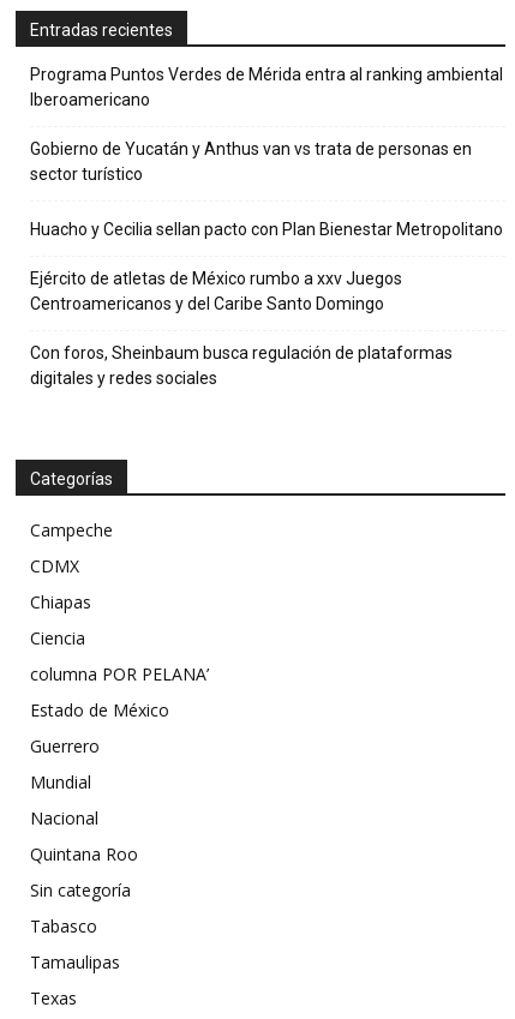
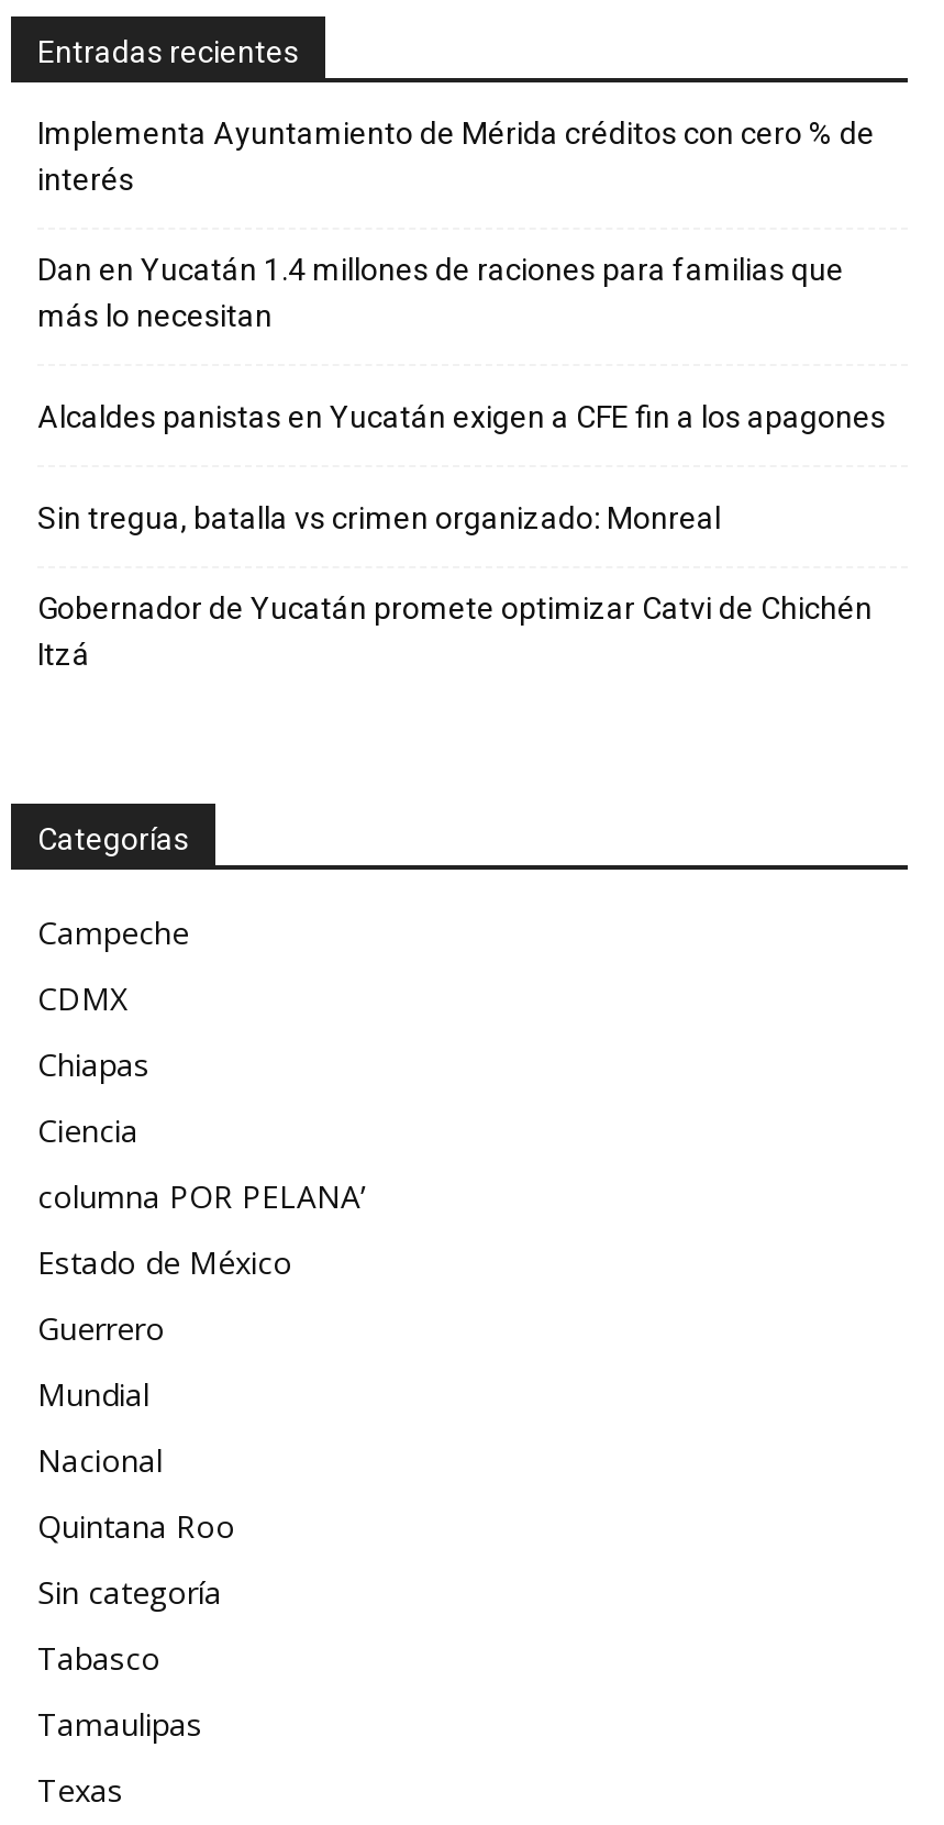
- Programa Puntos Verdes de Mérida entra al ranking ambiental
- Iberoamericano
+ Implementa Ayuntamiento de Mérida créditos con cero % de
+ interés

- Gobierno de Yucatán y Anthus van vs trata de personas en
- sector turístico
+ Dan en Yucatán 1.4 millones de raciones para familias que
+ más lo necesitan

- Huacho y Cecilia sellan pacto con Plan Bienestar Metropolitano
+ Alcaldes panistas en Yucatán exigen a CFE fin a los apagones

- Ejército de atletas de México rumbo a xxv Juegos
- Centroamericanos y del Caribe Santo Domingo
+ Sin tregua, batalla vs crimen organizado: Monreal

- Con foros, Sheinbaum busca regulación de plataformas
- digitales y redes sociales
+ Gobernador de Yucatán promete optimizar Catvi de Chichén
+ Itzá
